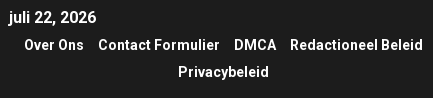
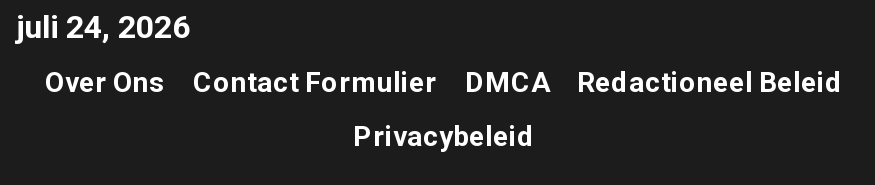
- juli 22, 2026
+ juli 24, 2026
